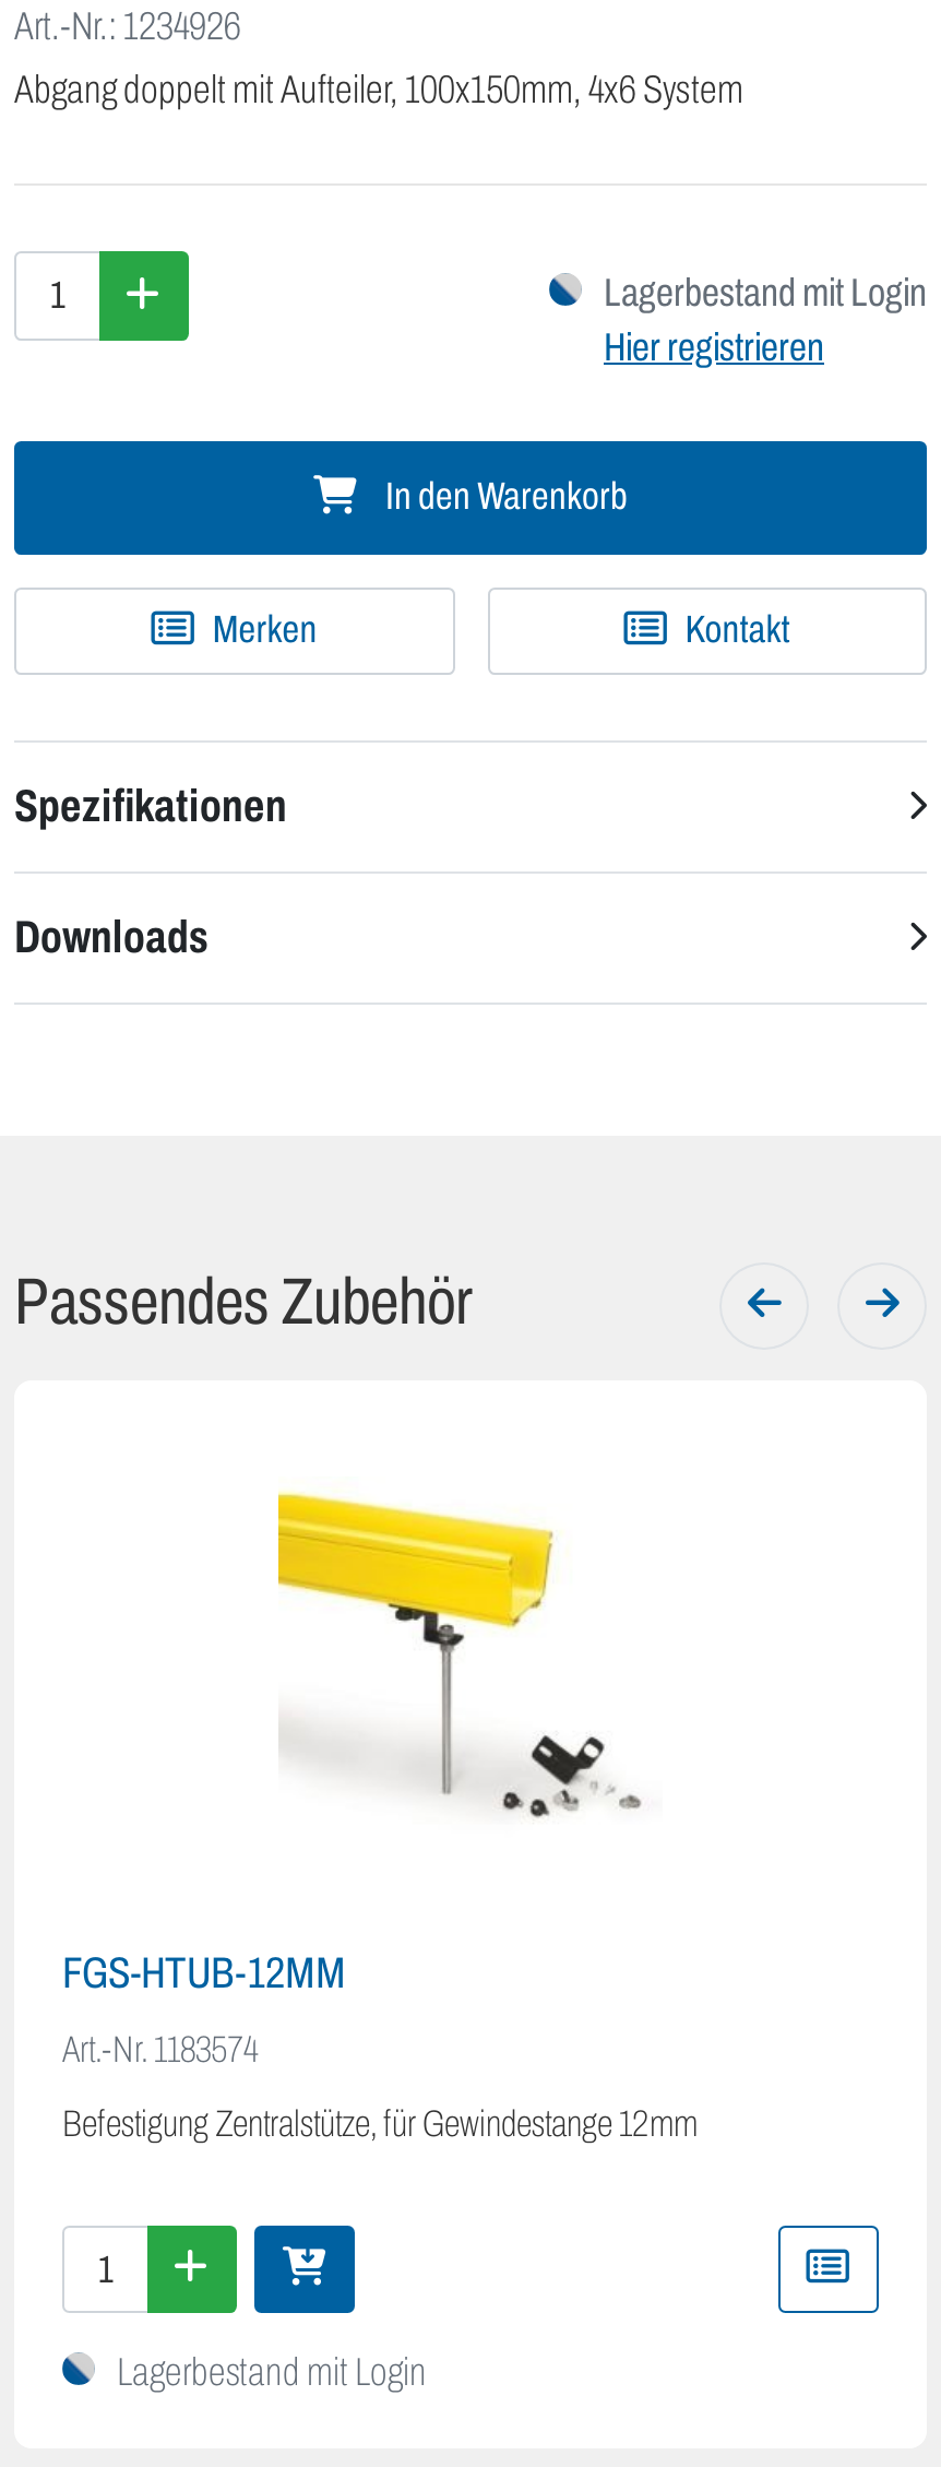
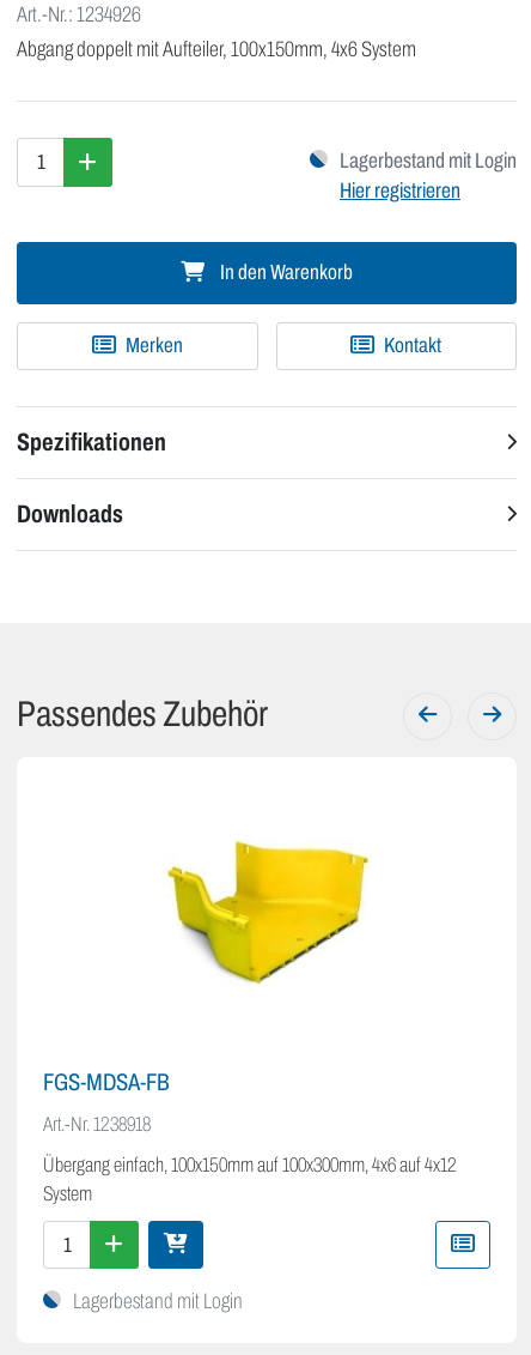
- [image]
+ [image]

- FGS-HTUB-12MM
+ FGS-MDSA-FB

- Art.-Nr. 1183574
+ Art.-Nr. 1238918

- Befestigung Zentralstütze, für Gewindestange 12mm
+ Übergang einfach, 100x150mm auf 100x300mm, 4x6 auf 4x12
+ System
